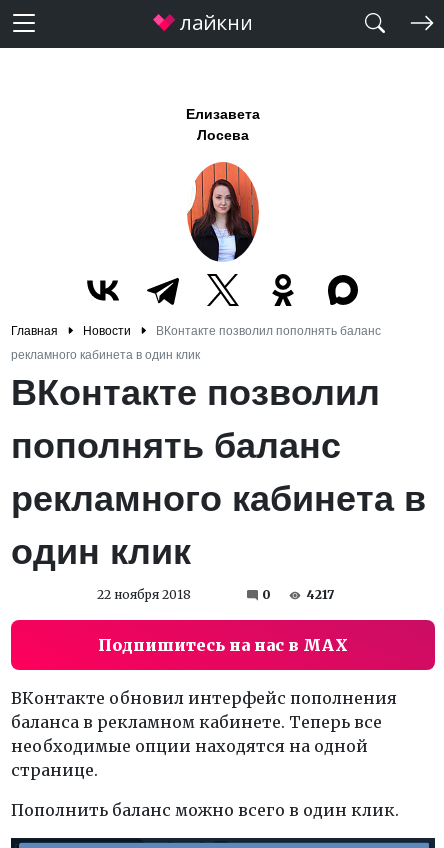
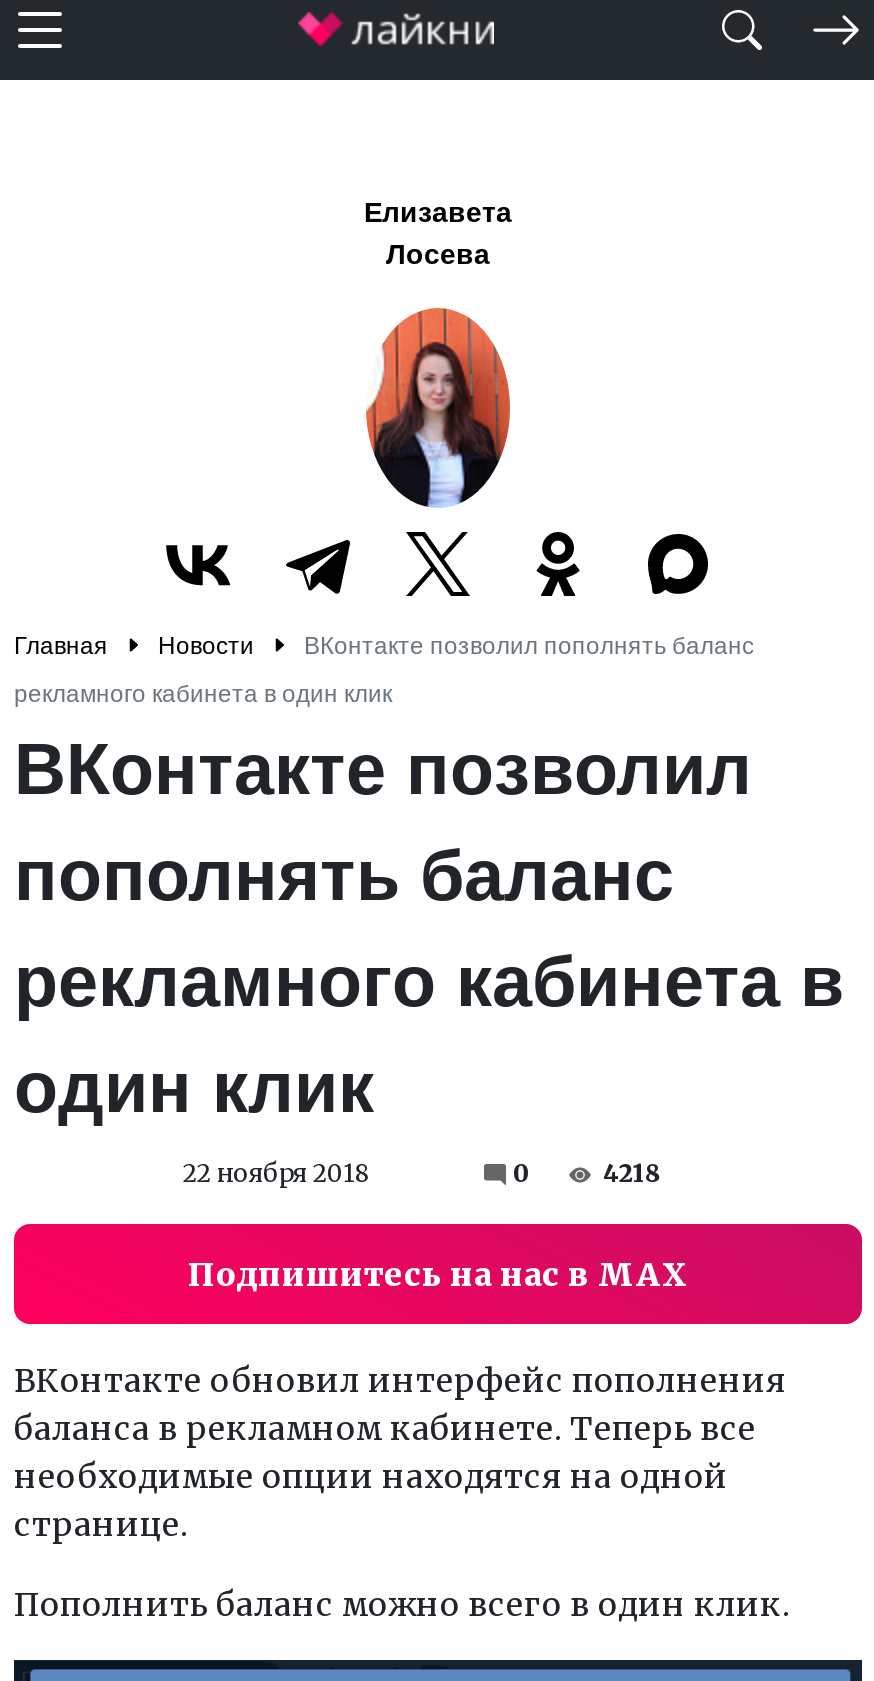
- 4217
+ 4218
